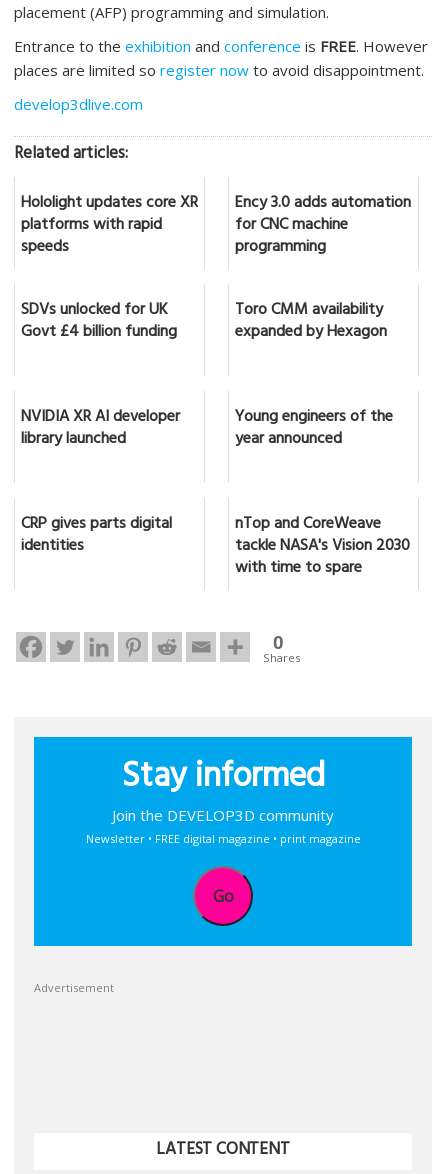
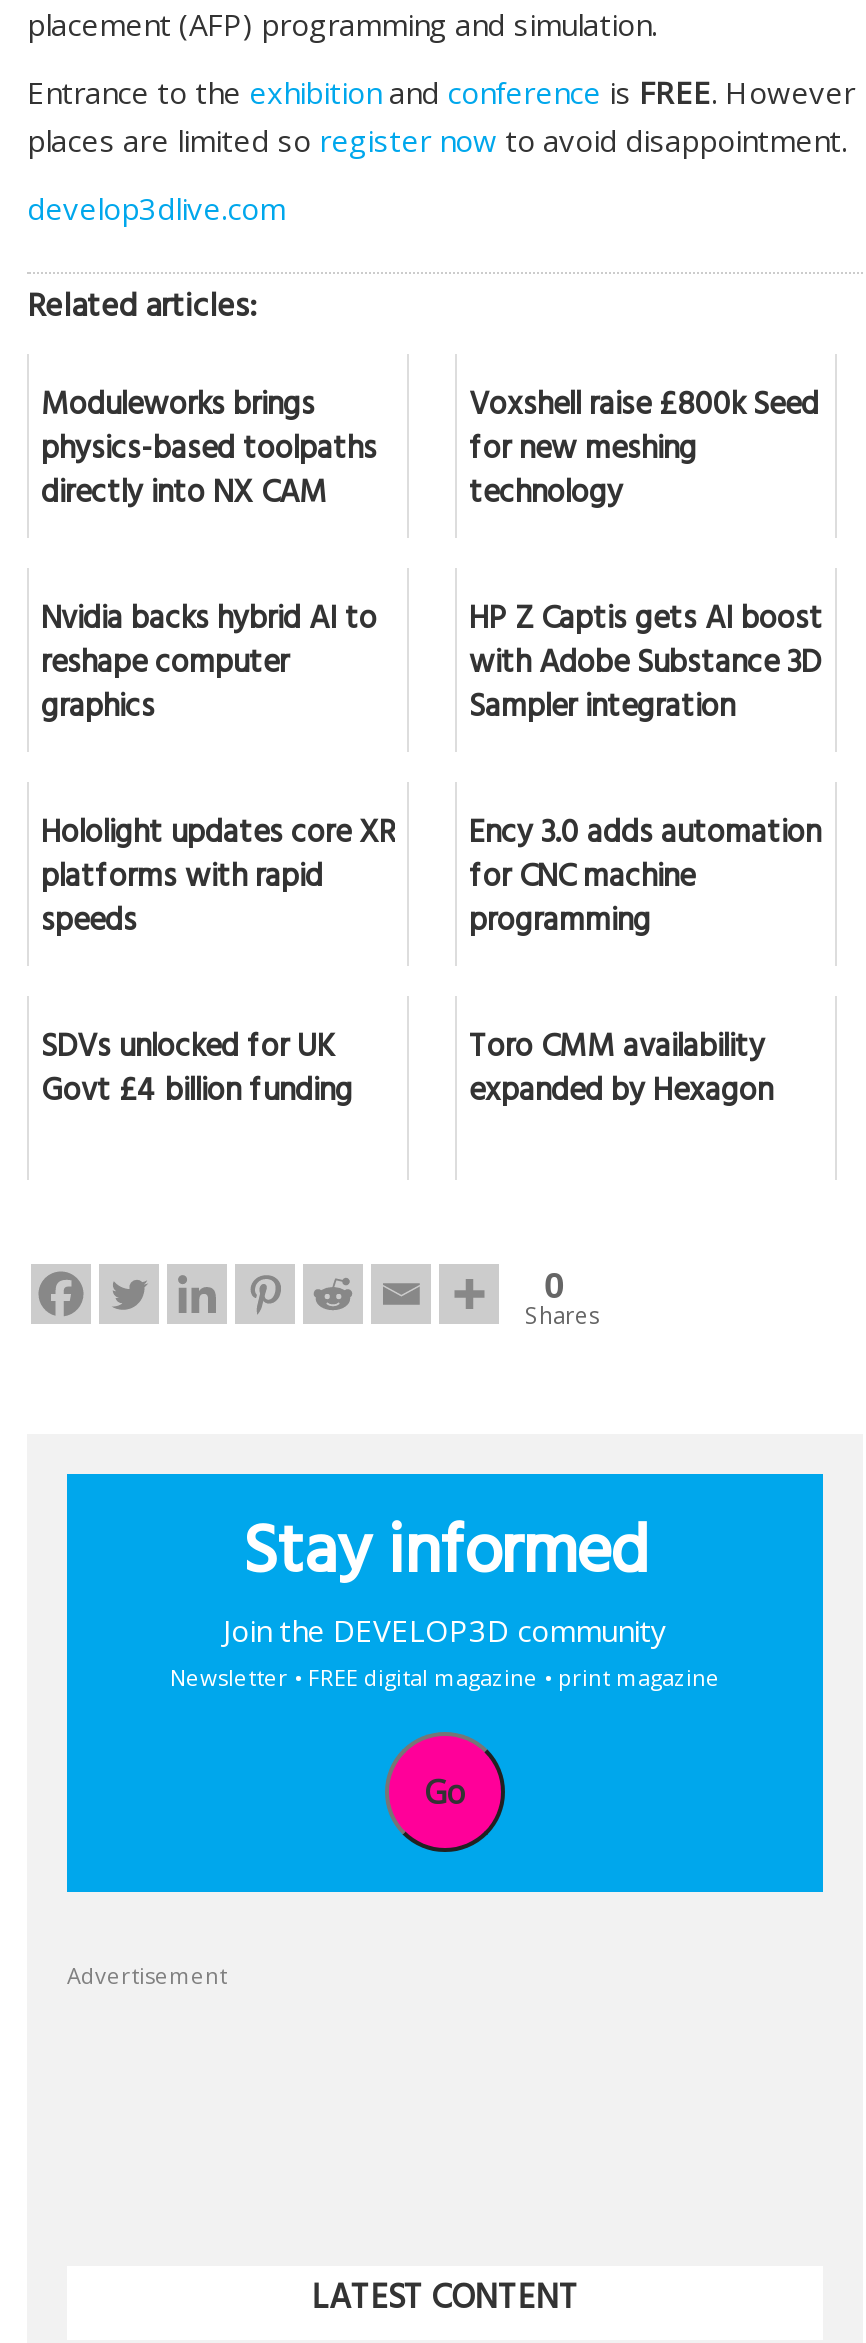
+ Moduleworks brings
+ physics-based toolpaths
+ directly into NX CAM

+ Voxshell raise £800k Seed
+ for new meshing
+ technology
+ Nvidia backs hybrid AI to
+ reshape computer
+ graphics

+ HP Z Captis gets AI boost
+ with Adobe Substance 3D
+ Sampler integration

moved down: Hololight updates core XR | platforms with rapid | speeds | ... | Toro CMM availability | expanded by Hexagon

- NVIDIA XR AI developer
- library launched

- Young engineers of the
- year announced
- CRP gives parts digital
- identities

- nTop and CoreWeave
- tackle NASA's Vision 2030
- with time to spare
